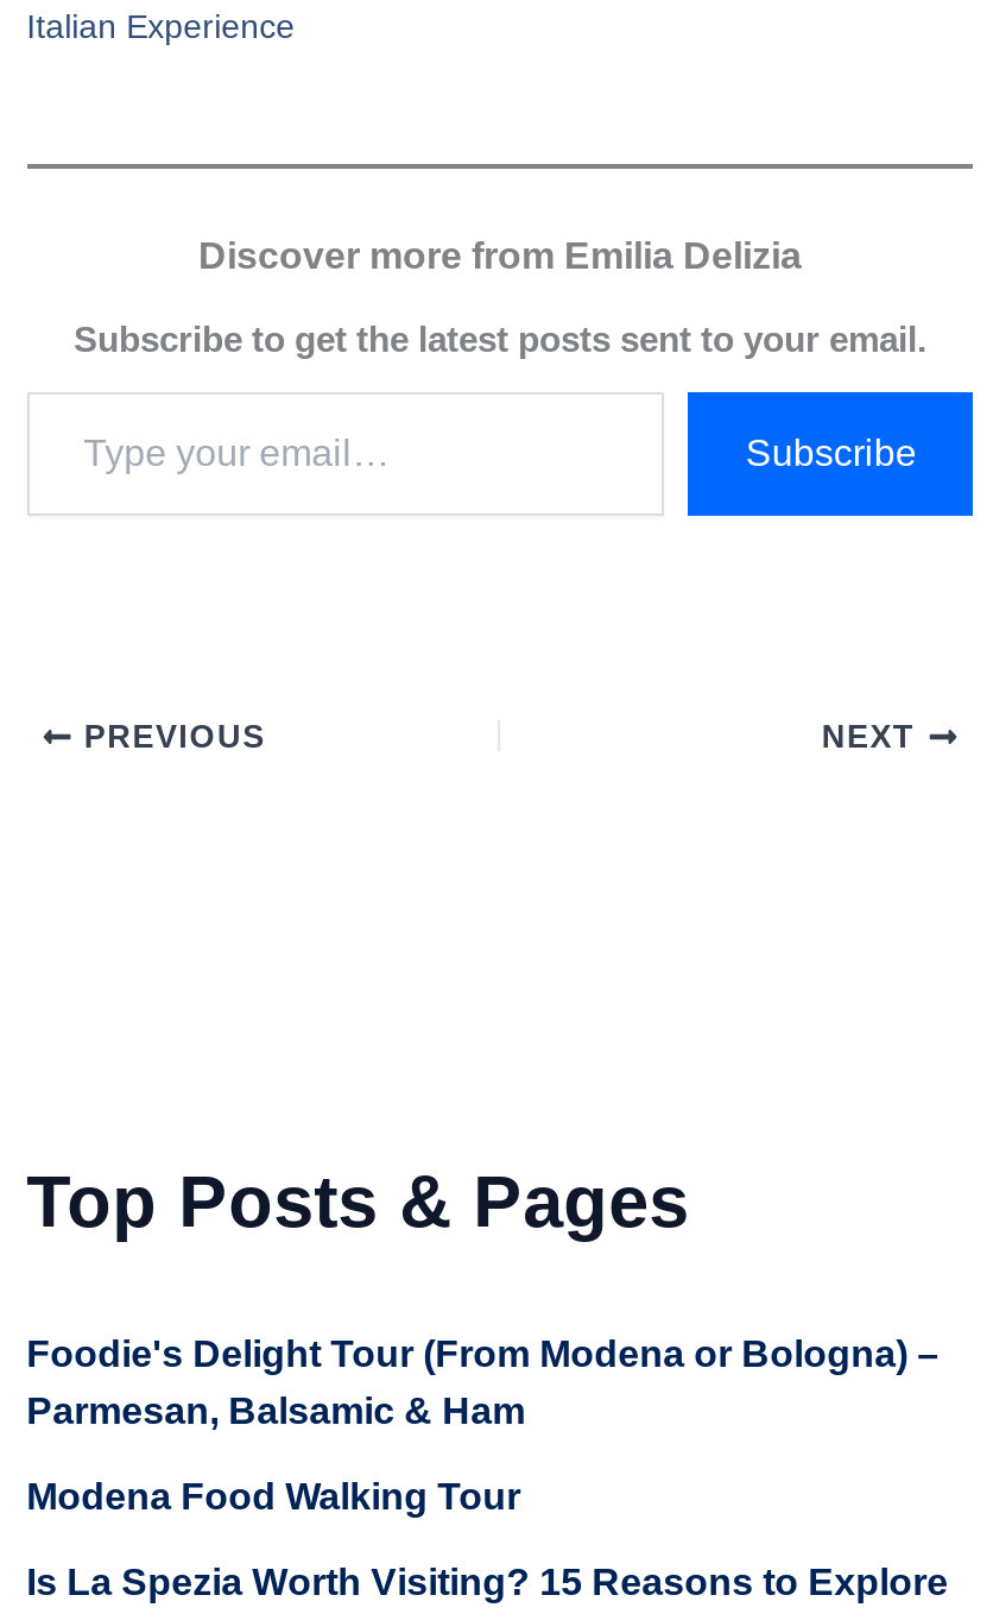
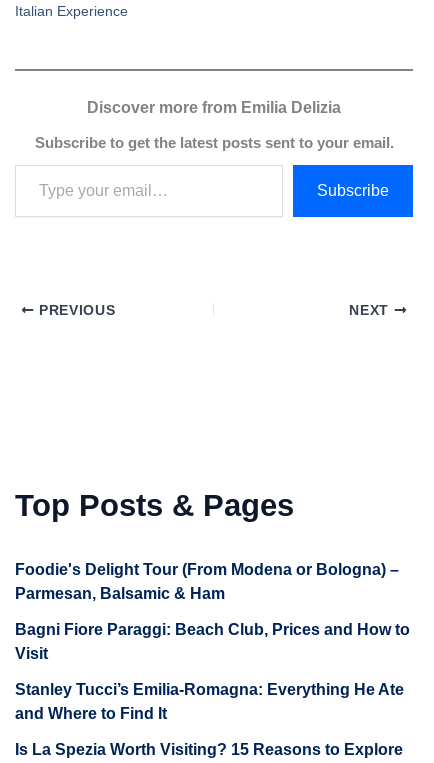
- Modena Food Walking Tour
+ Bagni Fiore Paraggi: Beach Club, Prices and How to
+ Visit
+ Stanley Tucci’s Emilia-Romagna: Everything He Ate
+ and Where to Find It
